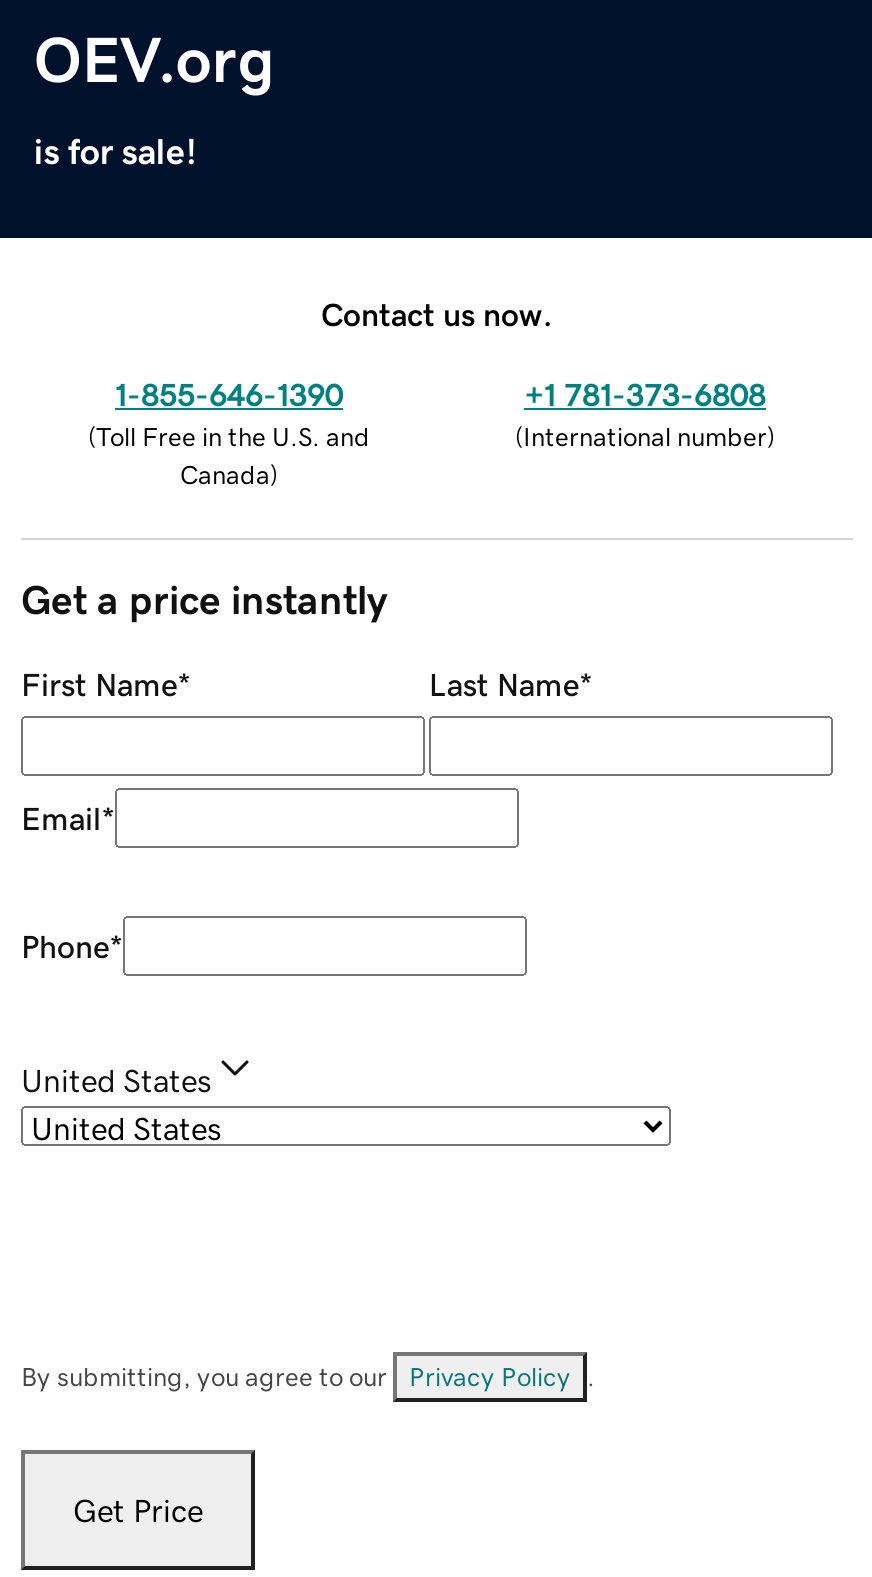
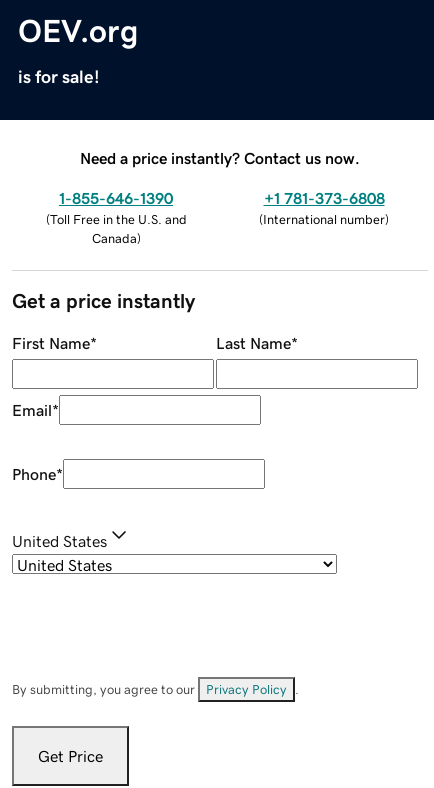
- Contact us now.
+ Need a price instantly? Contact us now.
